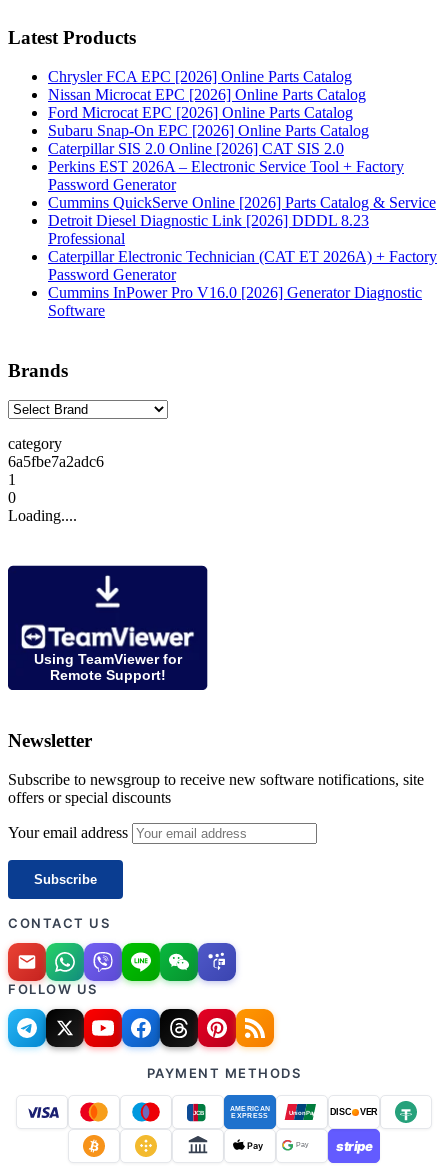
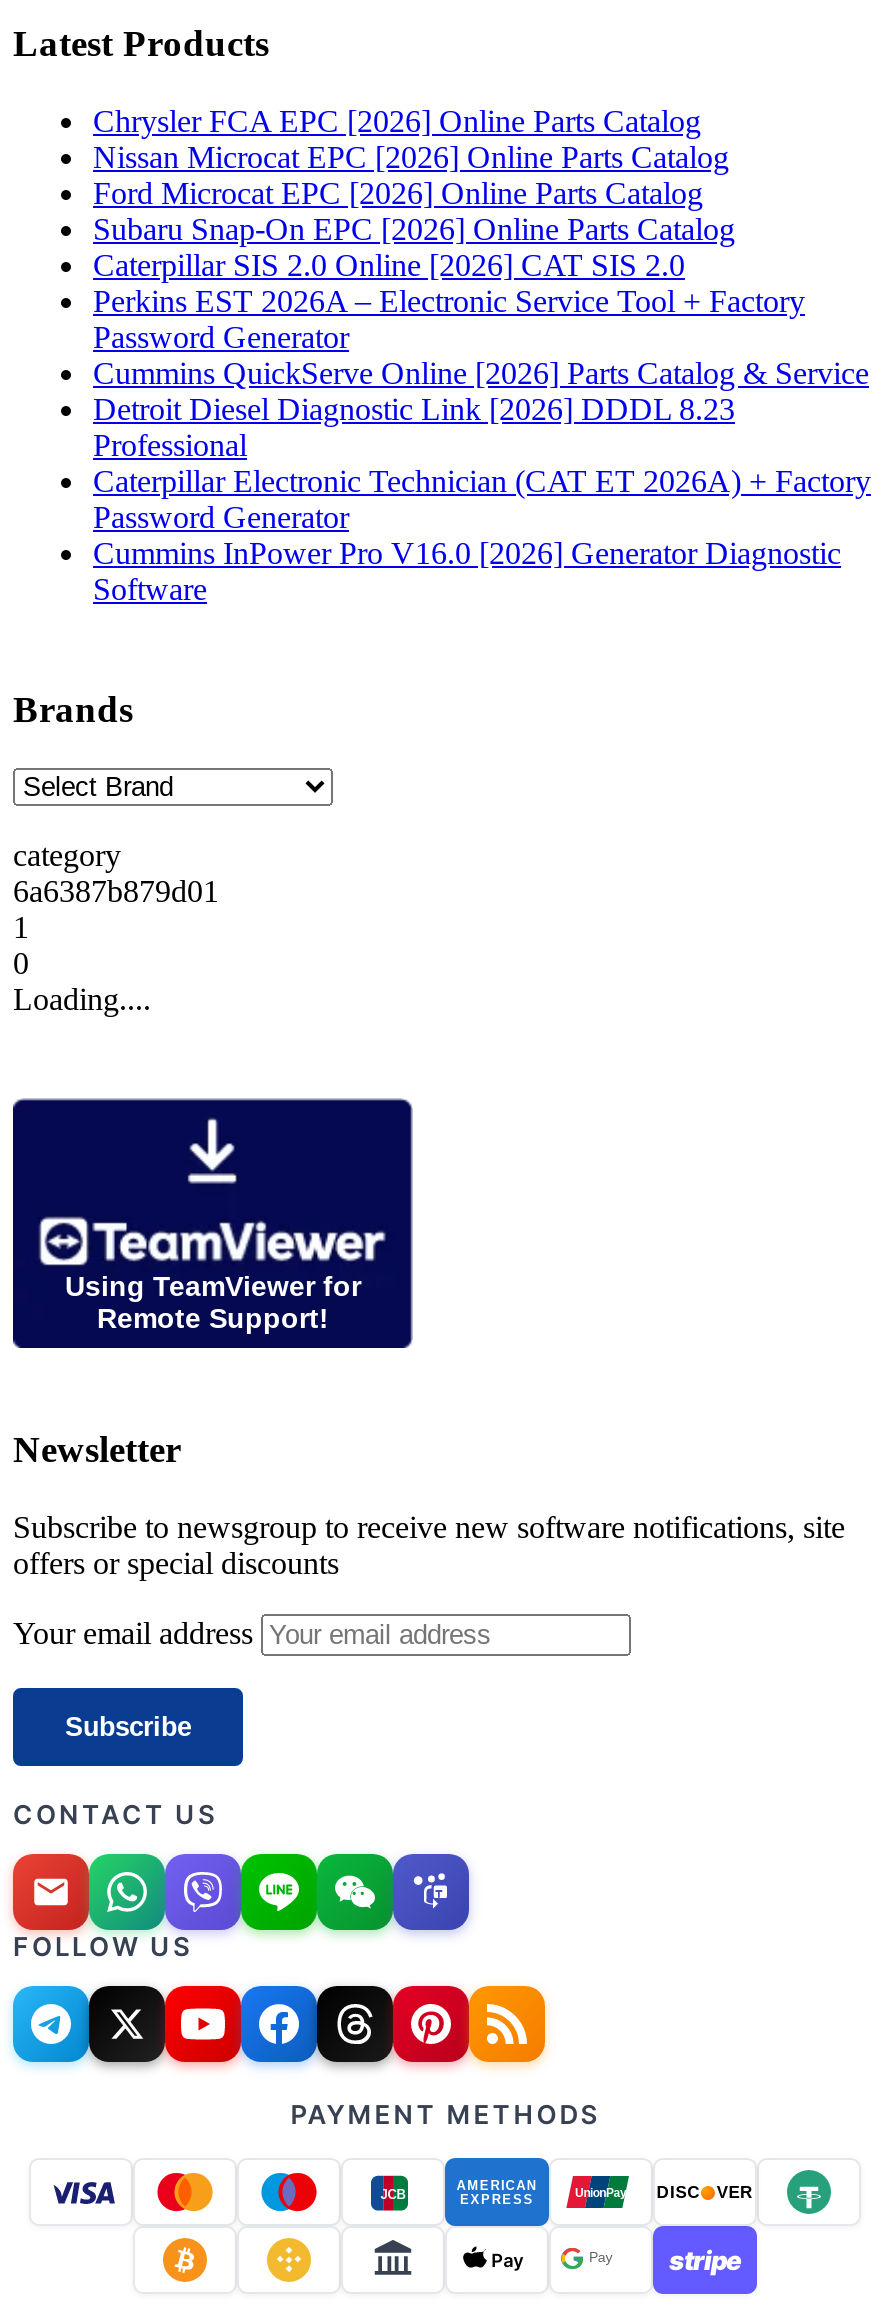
- 6a5fbe7a2adc6
+ 6a6387b879d01
